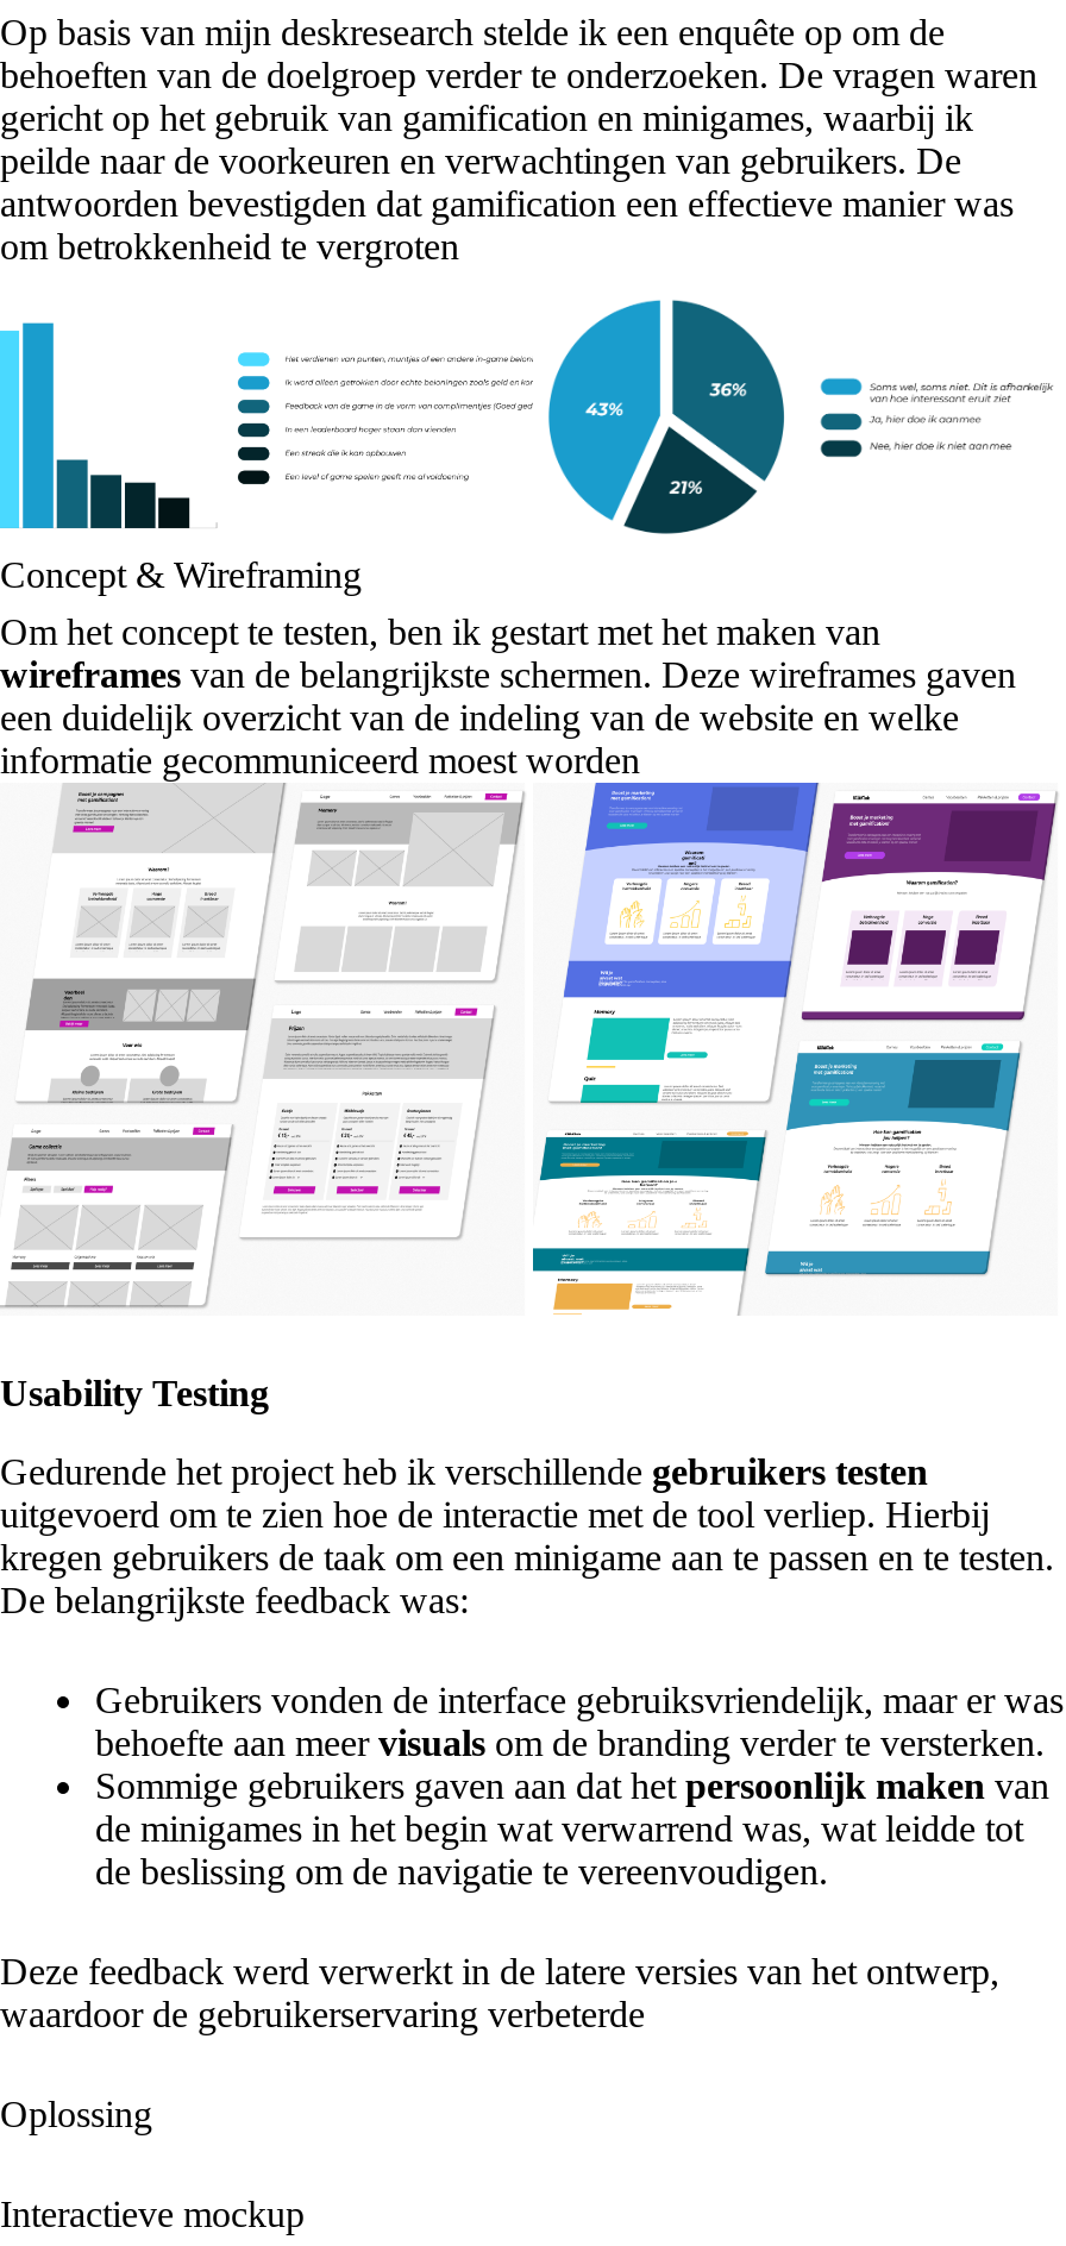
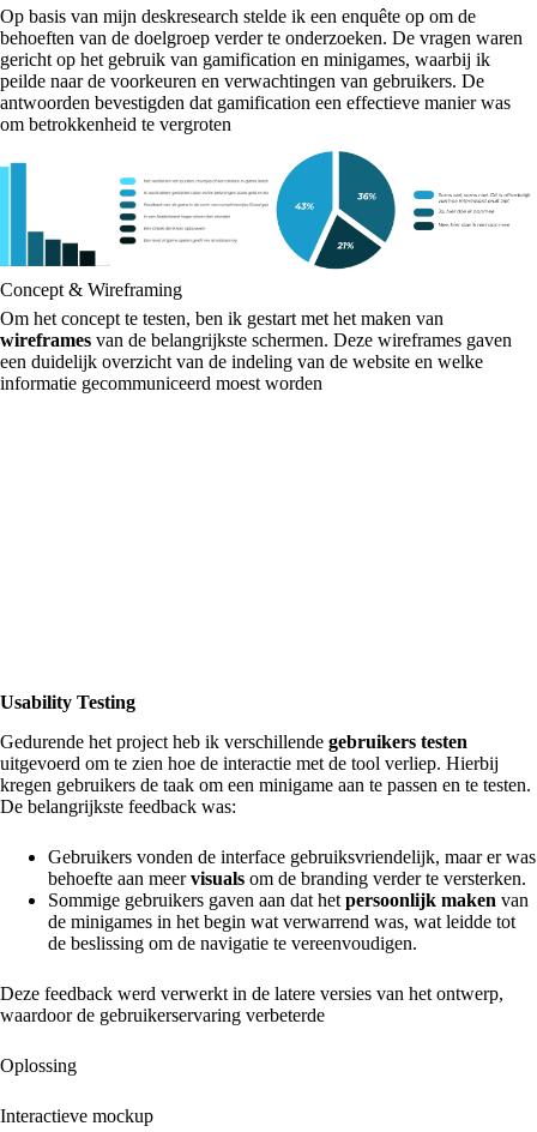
- [image]
